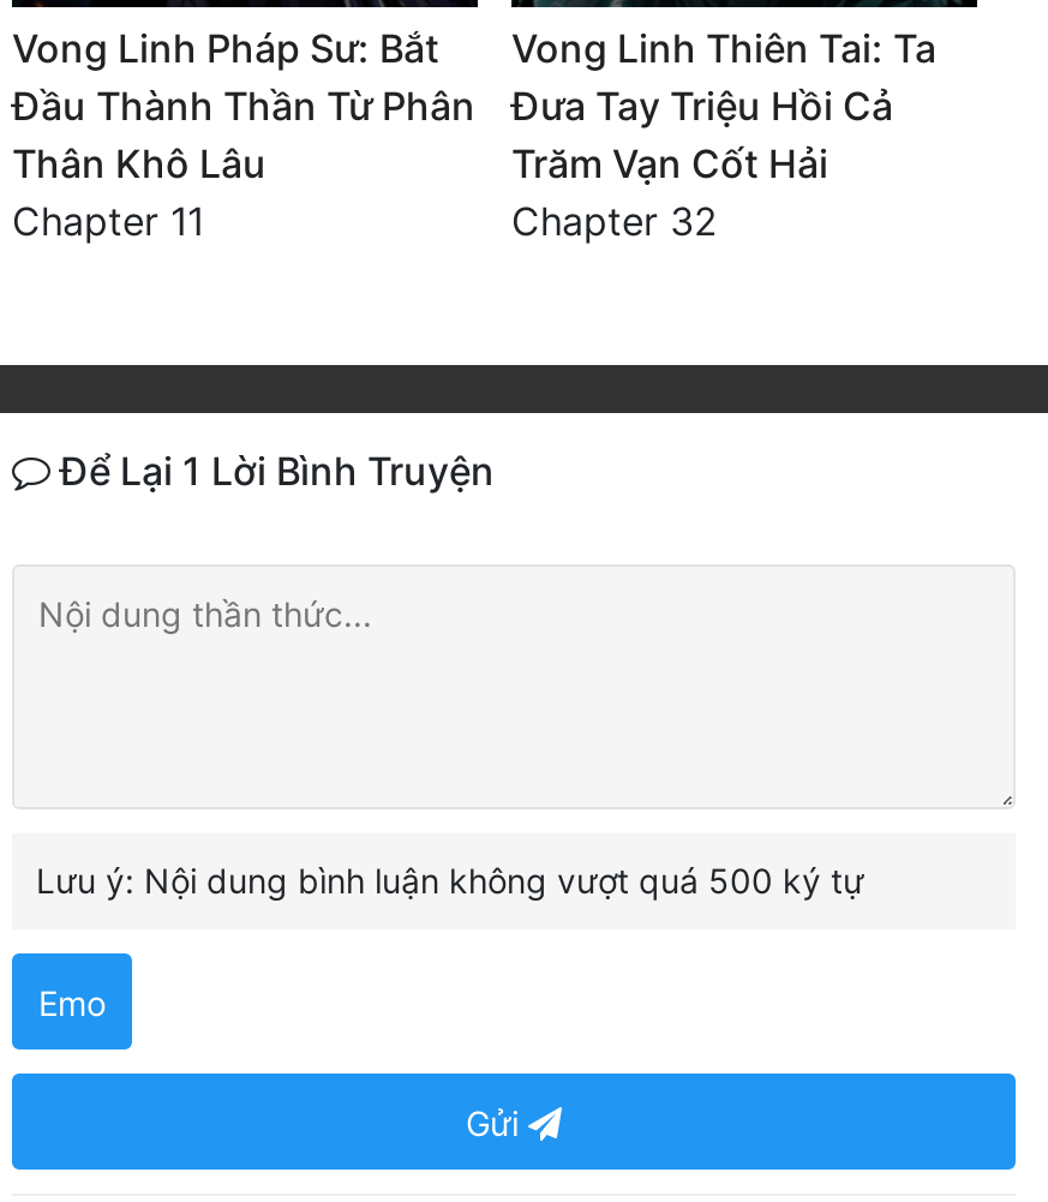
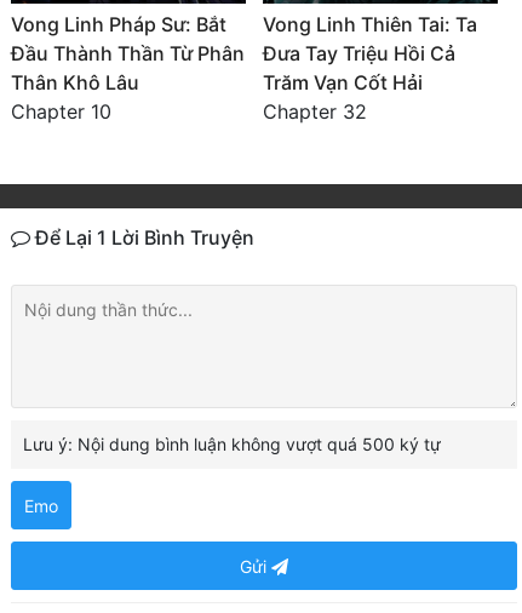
- Chapter 11
+ Chapter 10
